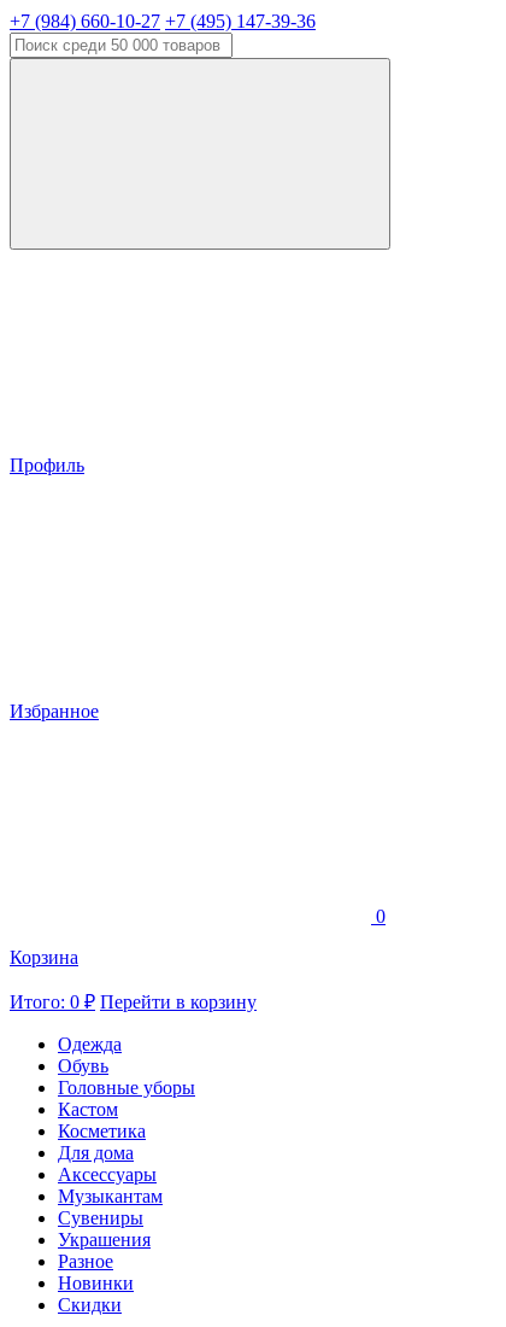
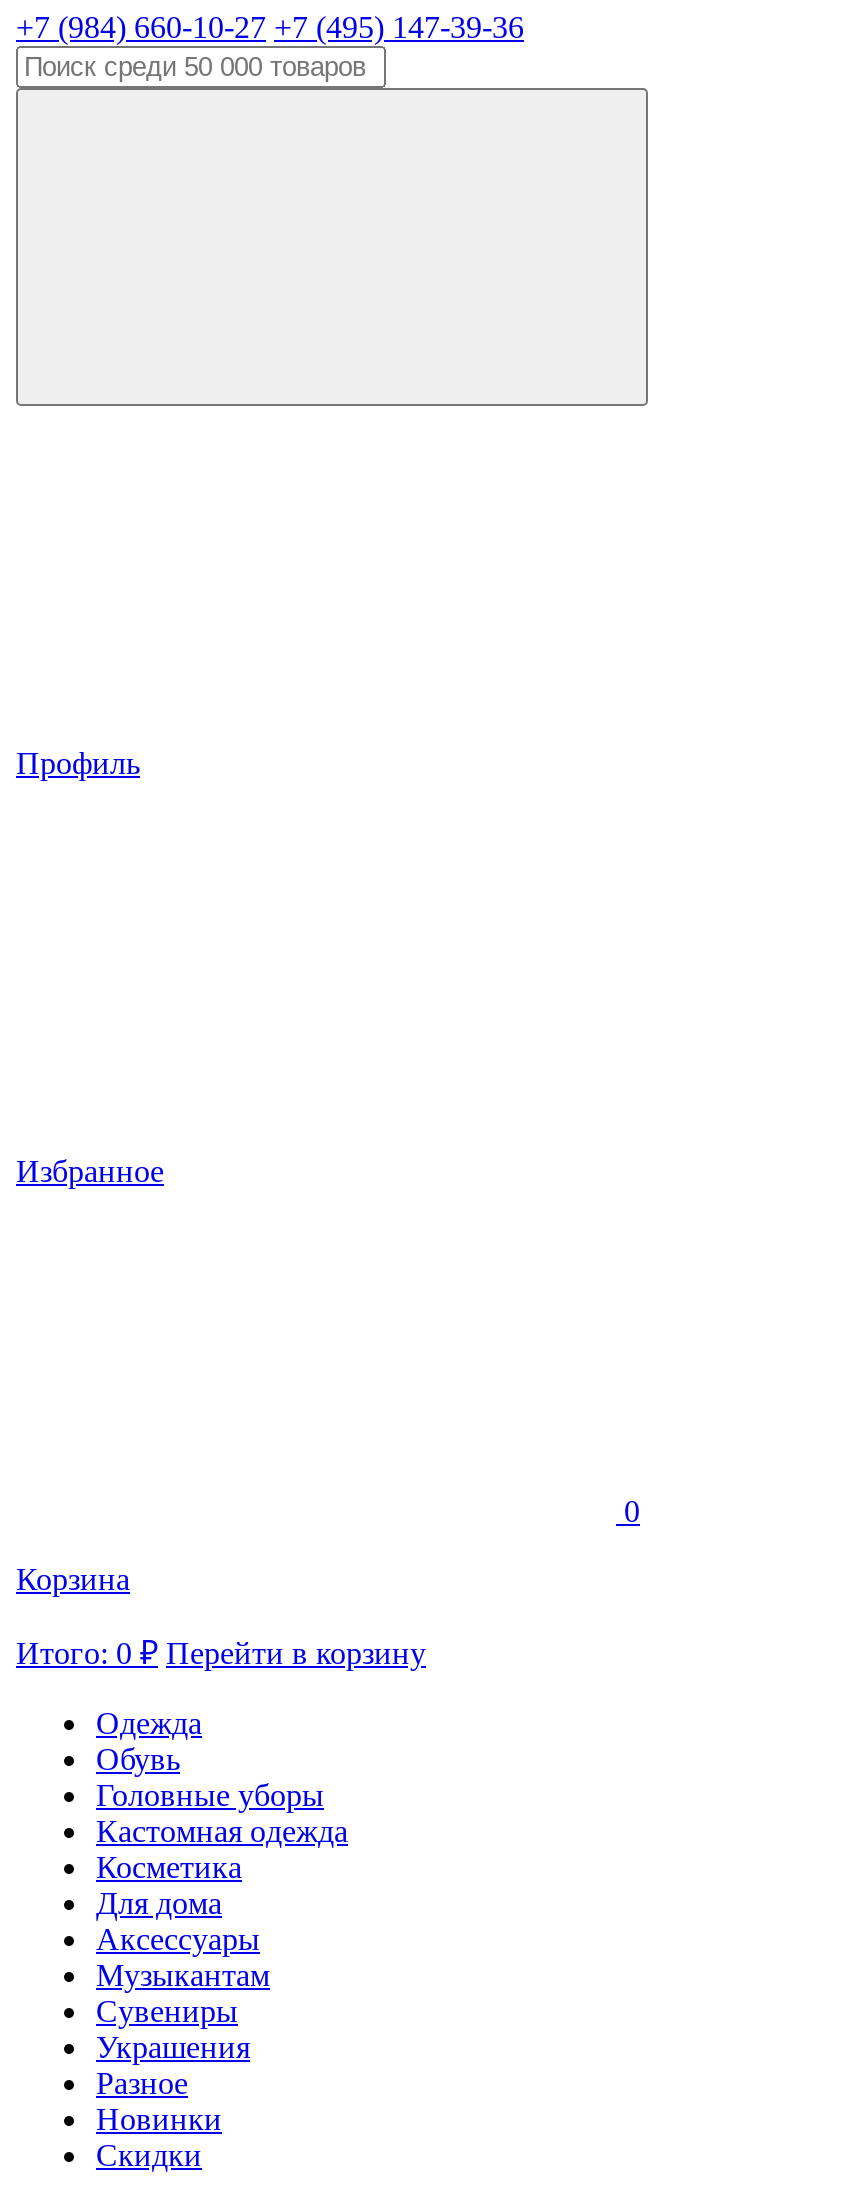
- Кастом
+ Кастомная одежда
